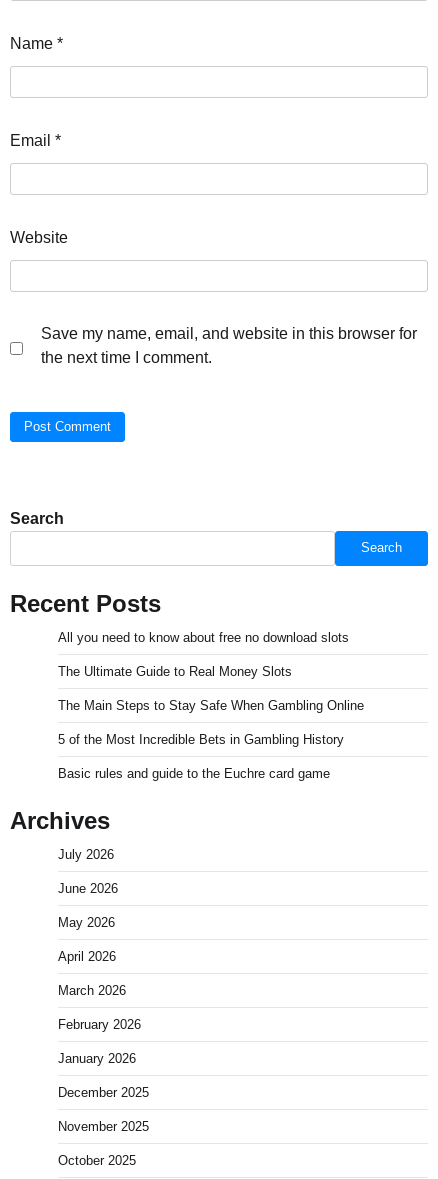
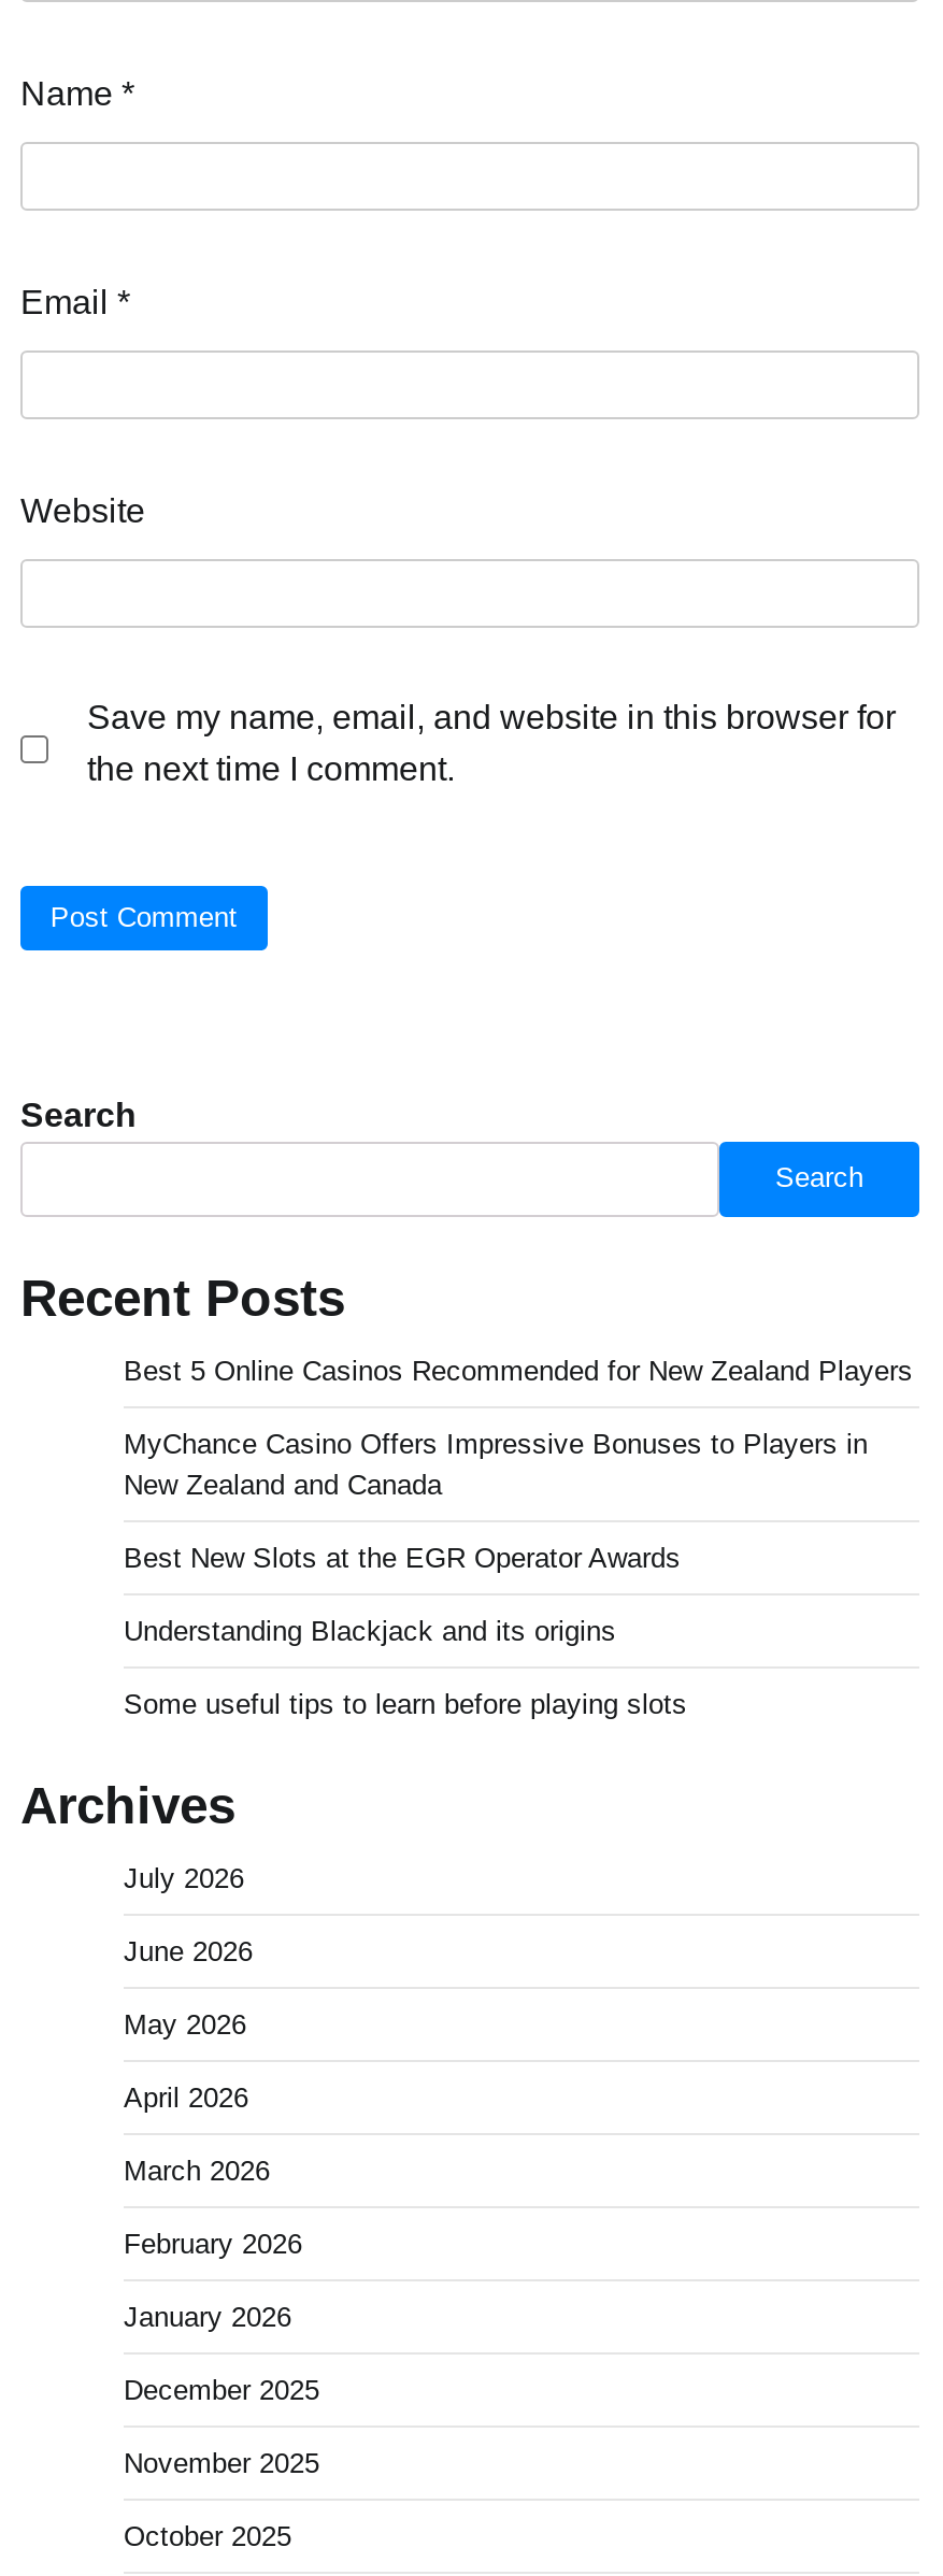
- All you need to know about free no download slots
+ Best 5 Online Casinos Recommended for New Zealand Players

- The Ultimate Guide to Real Money Slots
+ MyChance Casino Offers Impressive Bonuses to Players in
+ New Zealand and Canada

- The Main Steps to Stay Safe When Gambling Online
+ Best New Slots at the EGR Operator Awards

- 5 of the Most Incredible Bets in Gambling History
+ Understanding Blackjack and its origins

- Basic rules and guide to the Euchre card game
+ Some useful tips to learn before playing slots
